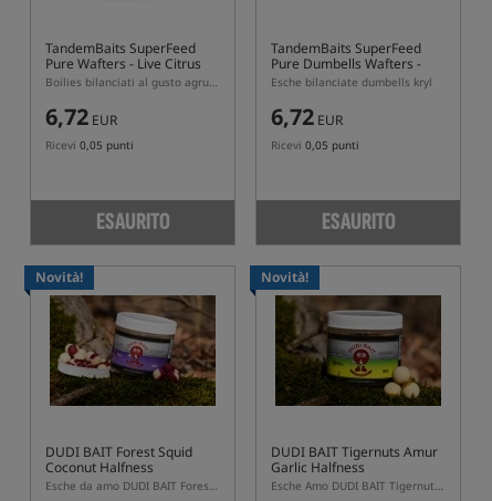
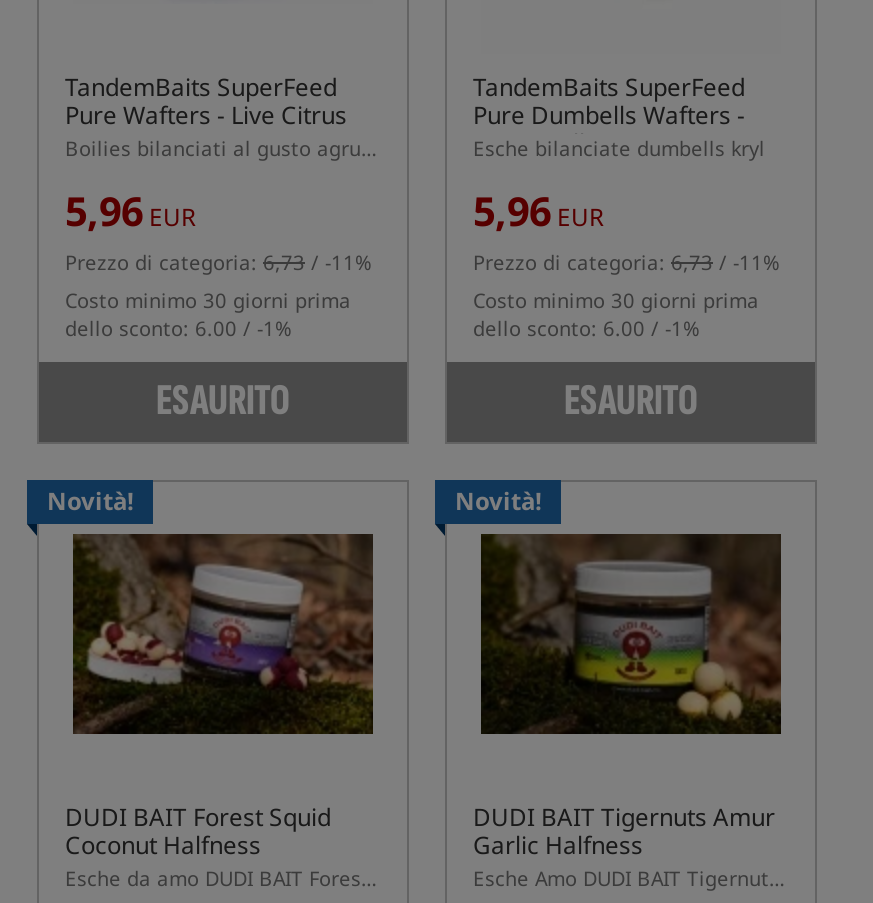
- 6,72EUR
- Ricevi 0,05 punti
+ 5,96EUR
+ Prezzo di categoria: 6,73 / -11%
+ Costo minimo 30 giorni prima
+ dello sconto: 6.00 / -1%

- 6,72EUR
- Ricevi 0,05 punti
+ 5,96EUR
+ Prezzo di categoria: 6,73 / -11%
+ Costo minimo 30 giorni prima
+ dello sconto: 6.00 / -1%
